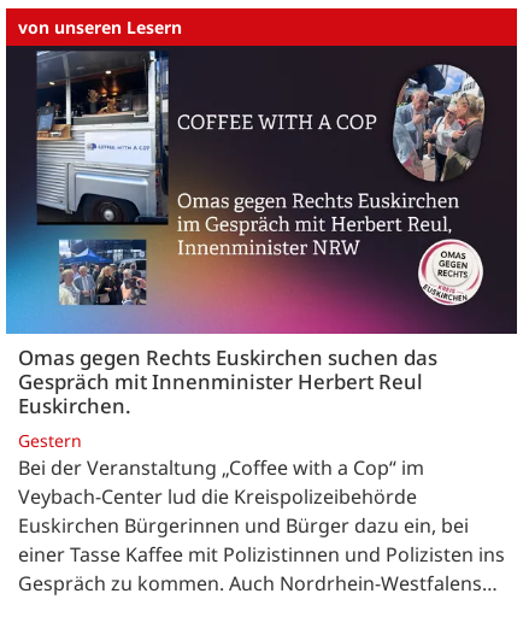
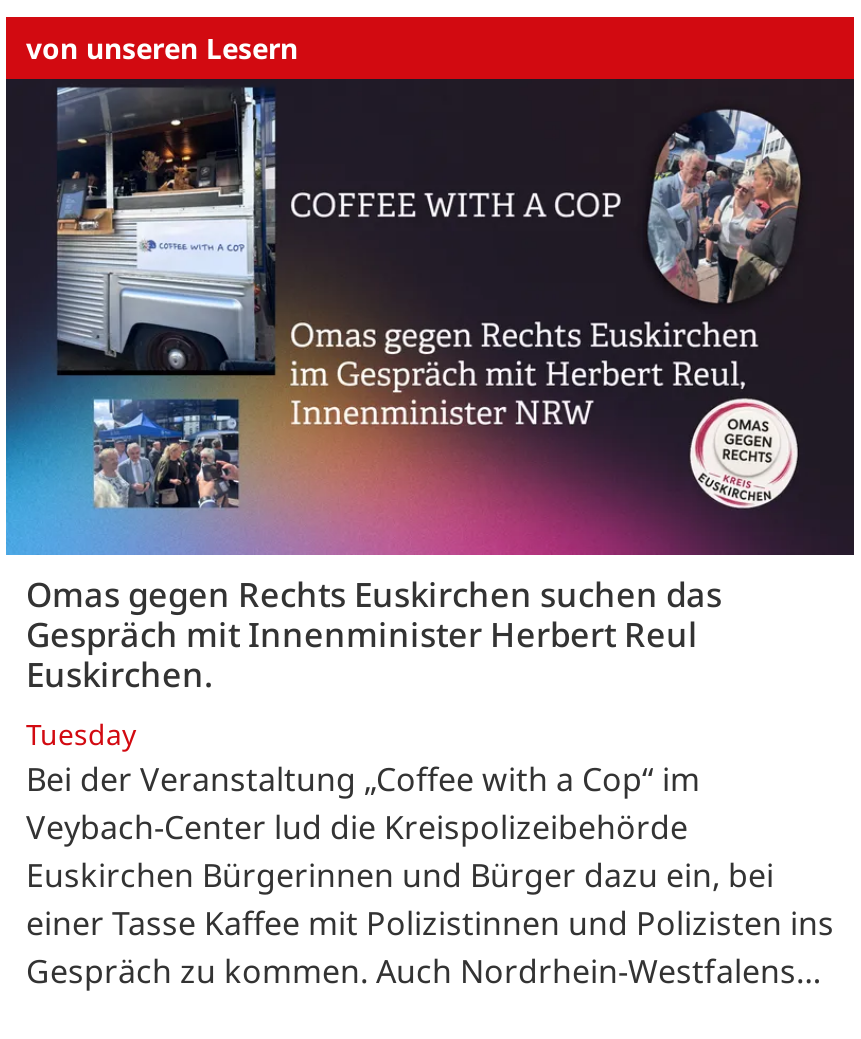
- Gestern
+ Tuesday
